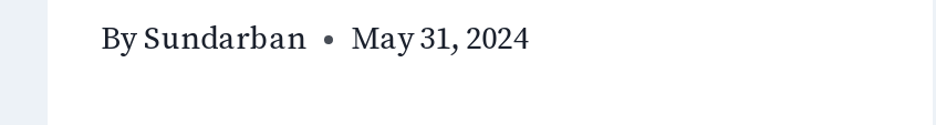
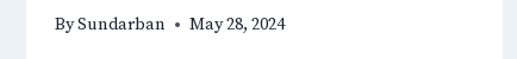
- By Sundarban May 31, 2024
+ By Sundarban May 28, 2024
